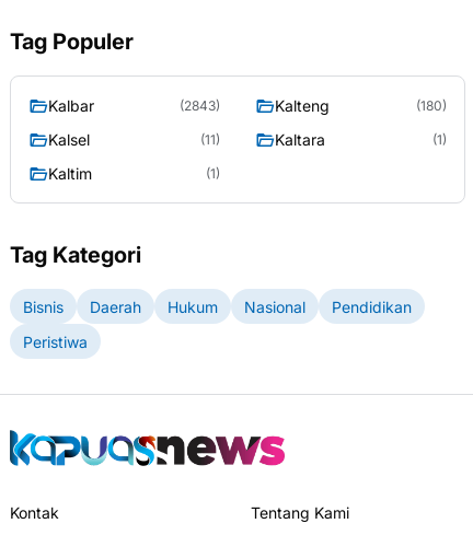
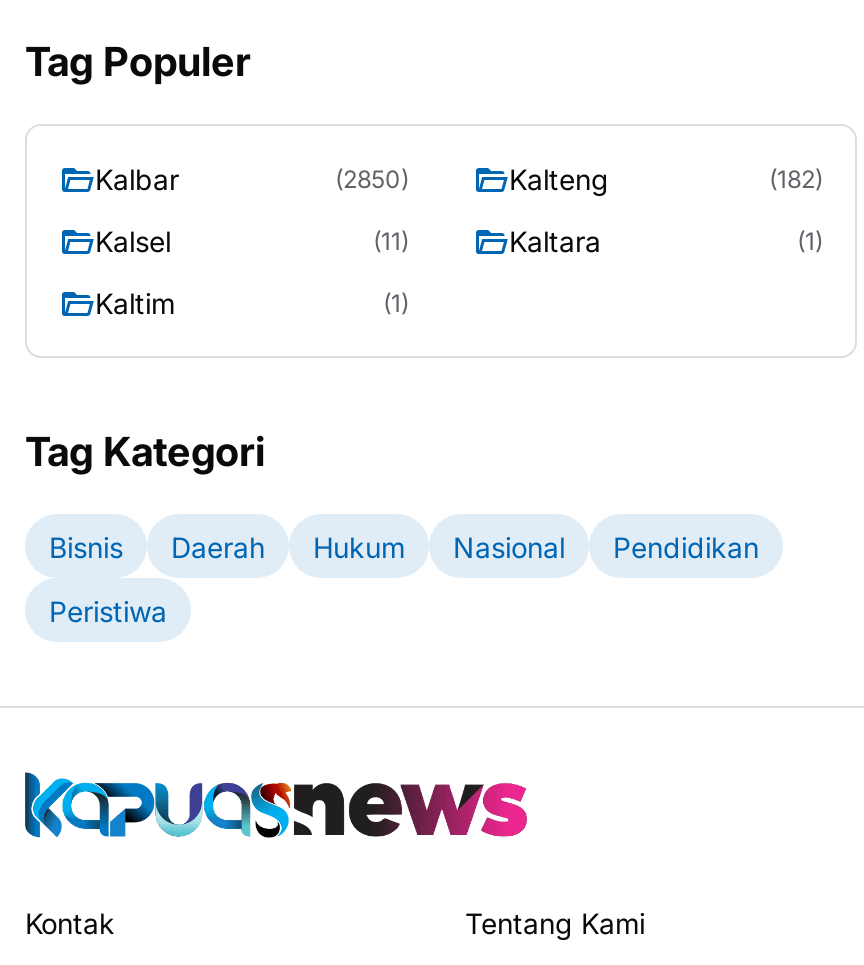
- (2843)
+ (2850)

- (180)
+ (182)
